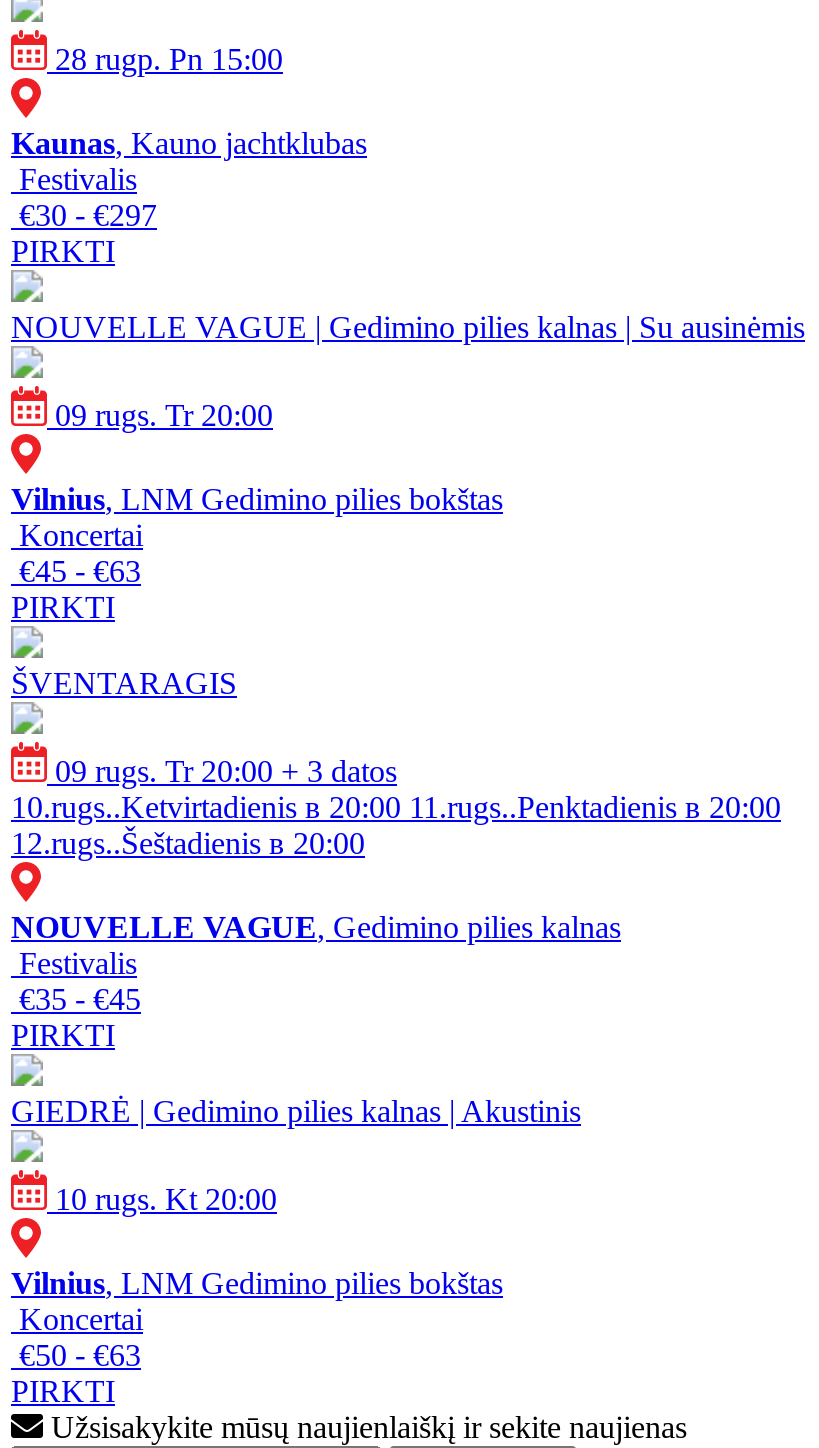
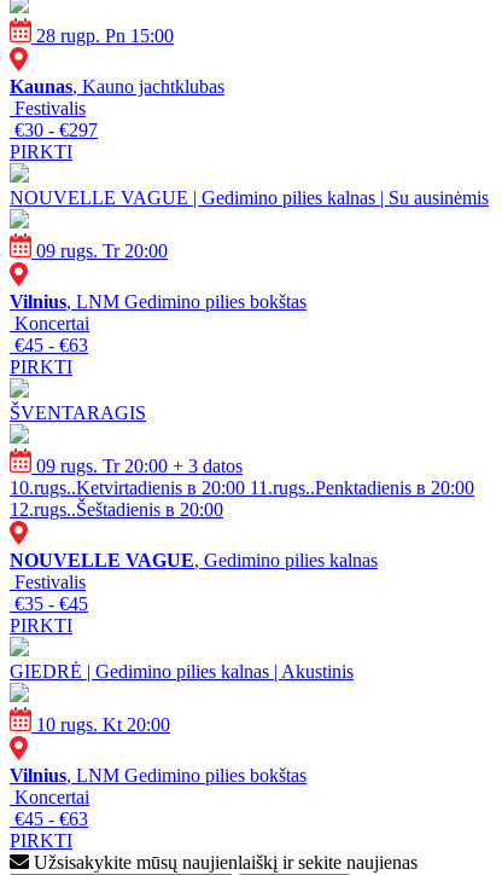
- €50 - €63
+ €45 - €63
